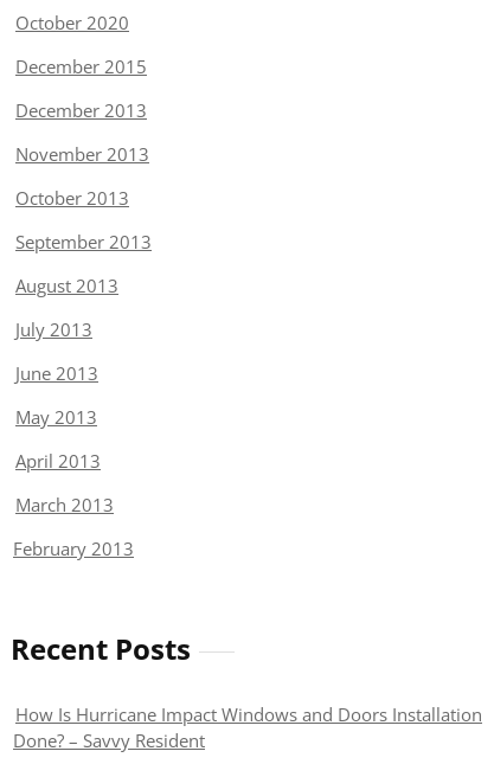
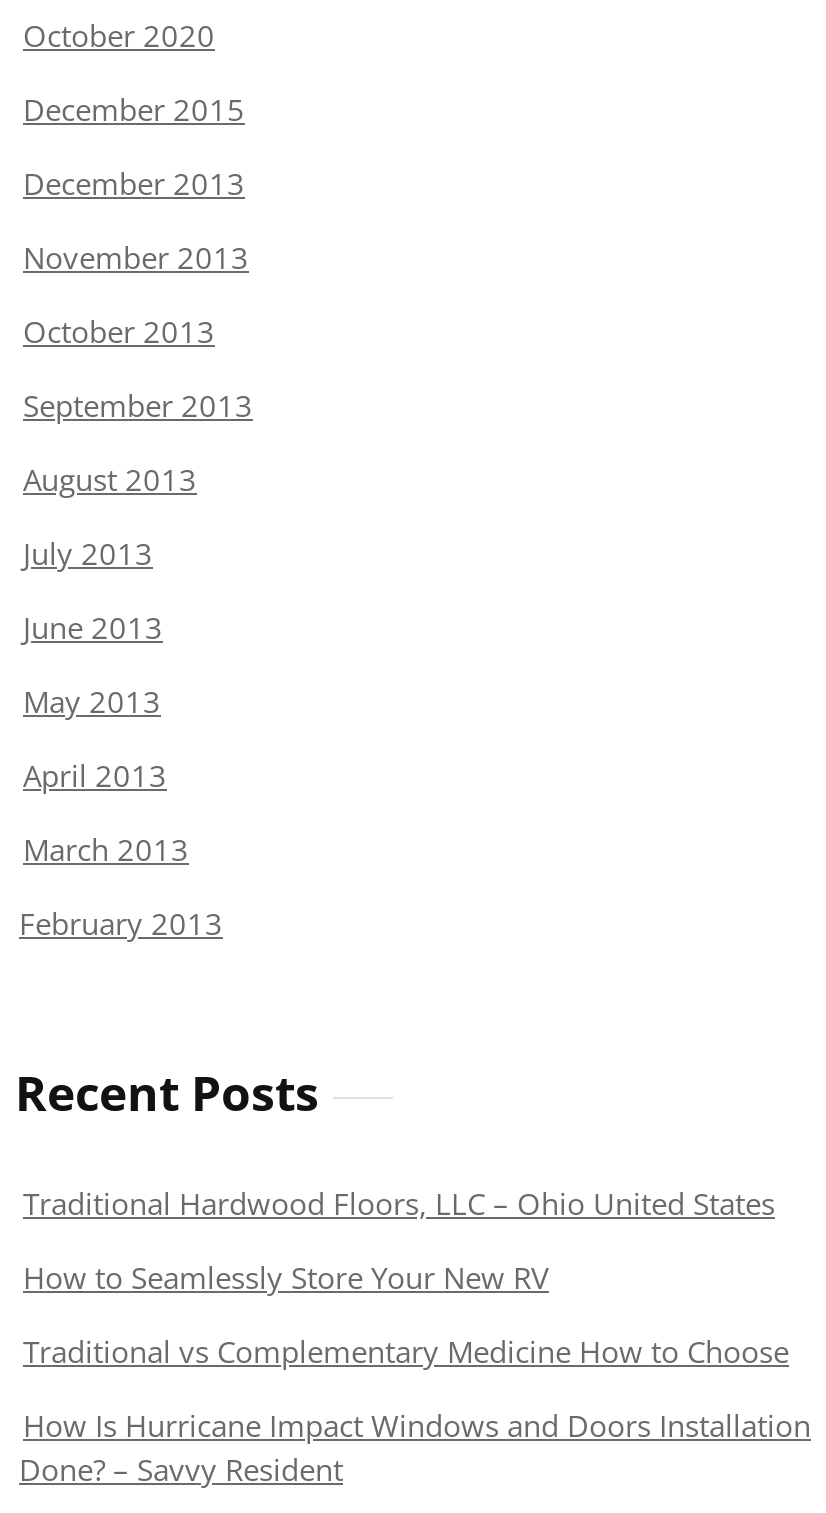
+ Traditional Hardwood Floors, LLC – Ohio United States
+ How to Seamlessly Store Your New RV
+ Traditional vs Complementary Medicine How to Choose
